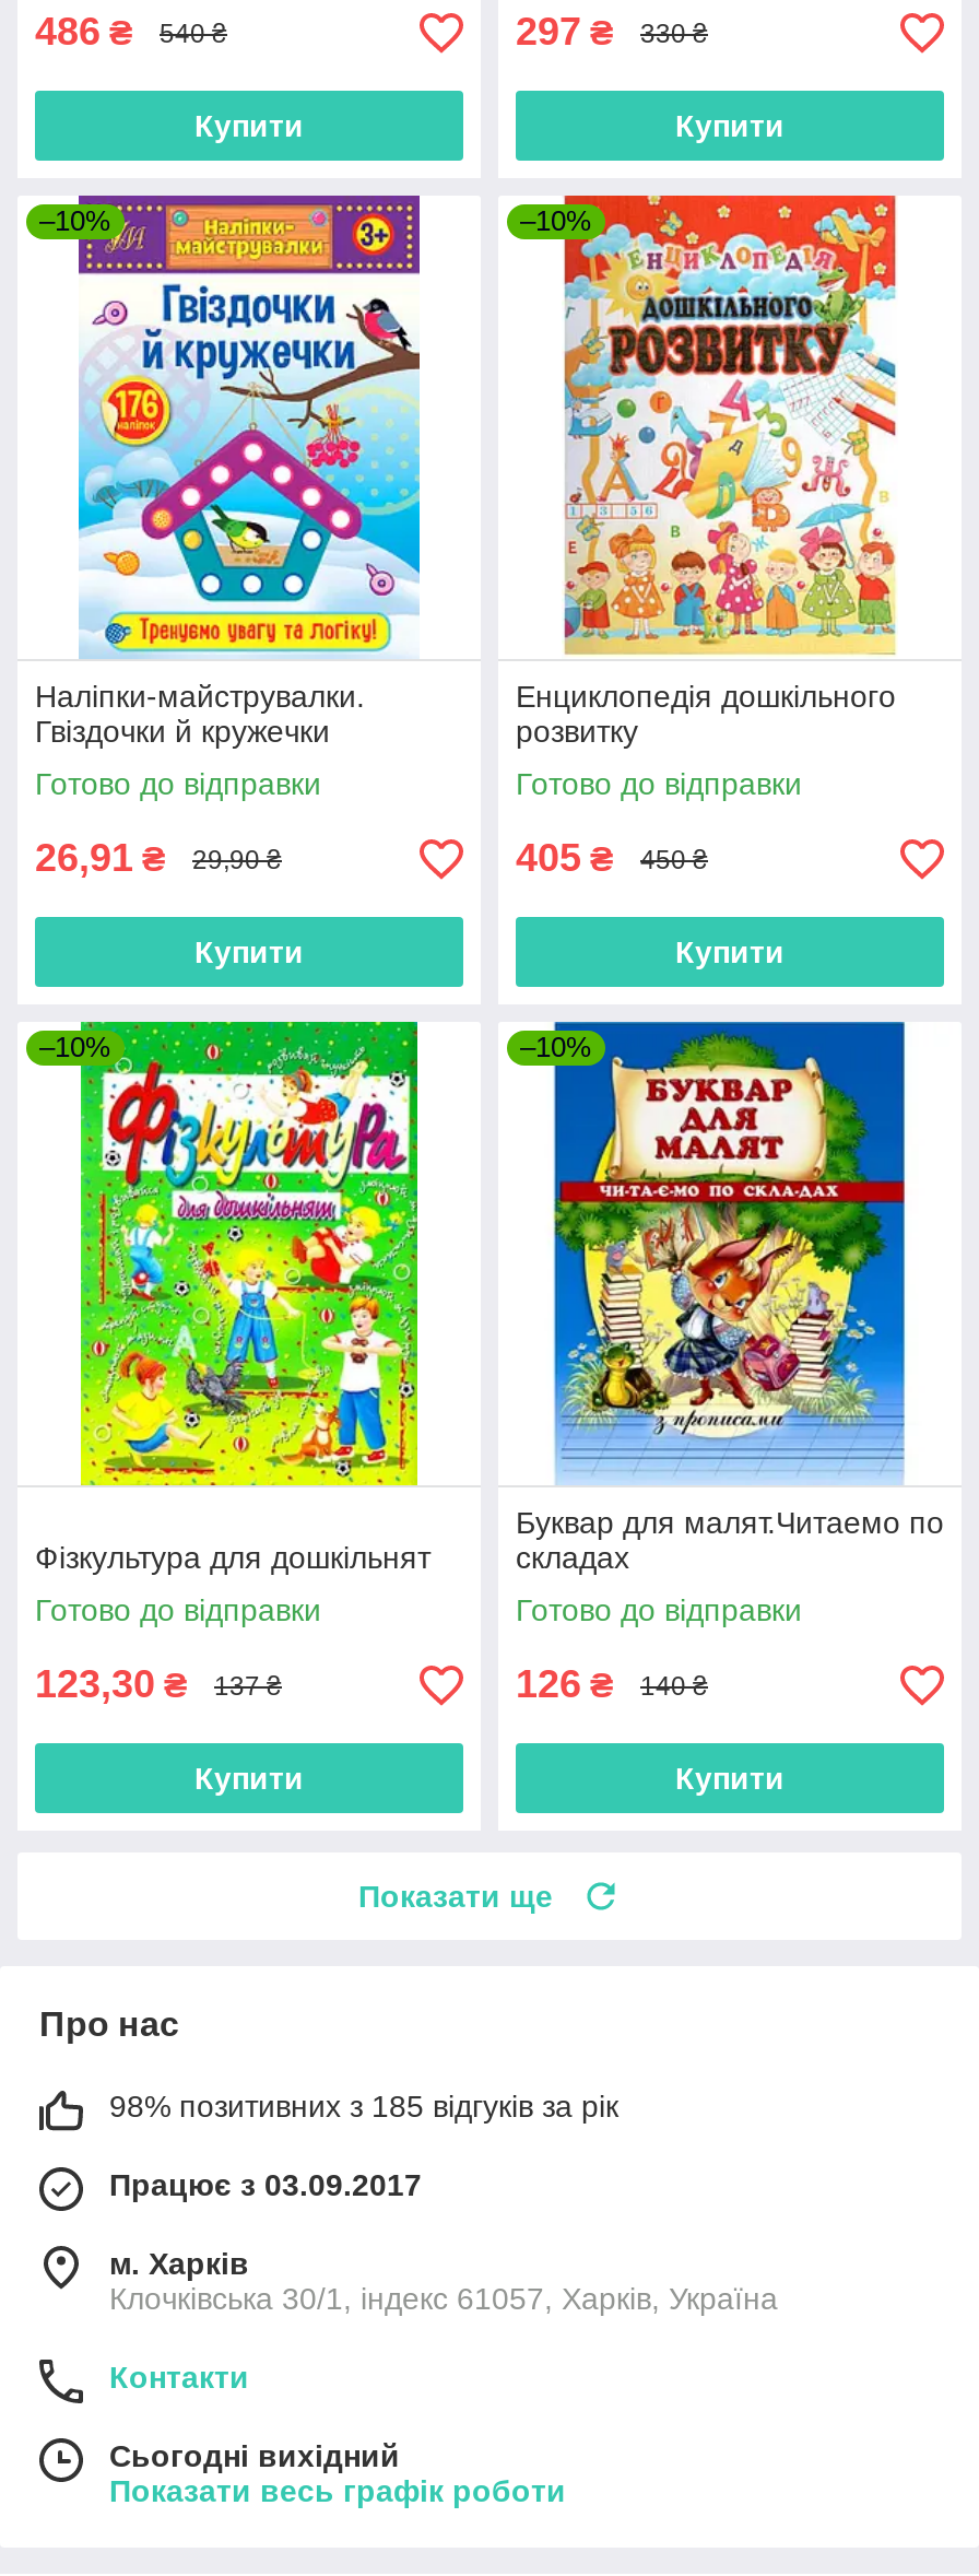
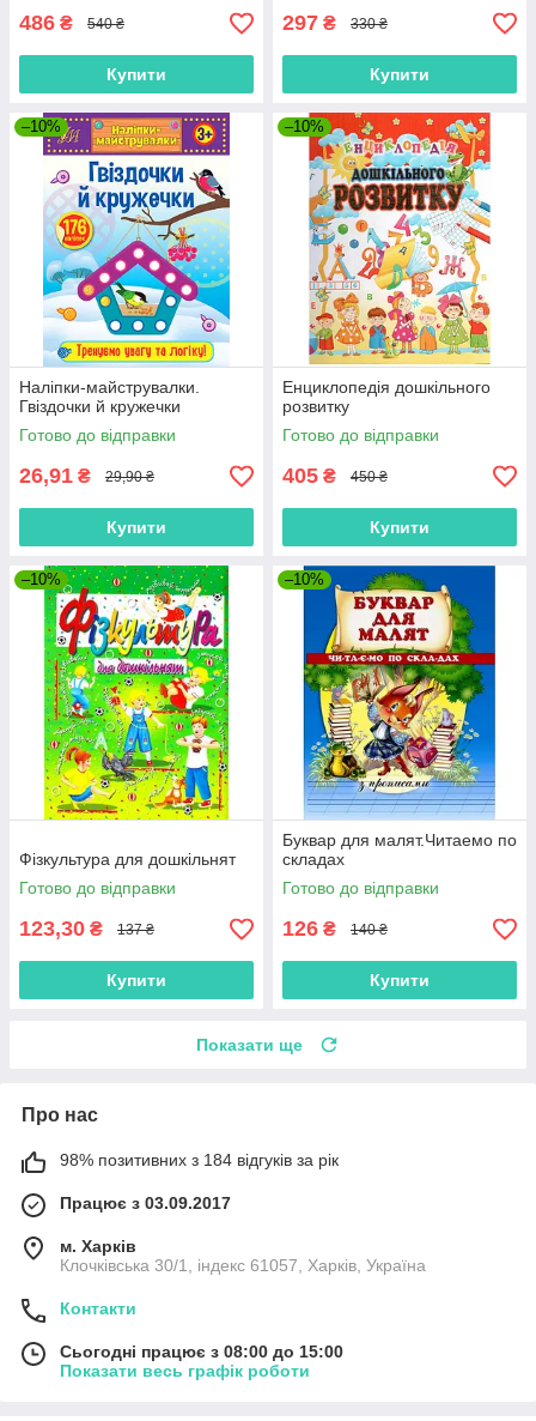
- 98% позитивних з 185 відгуків за рік
+ 98% позитивних з 184 відгуків за рік

- Сьогодні вихідний
+ Сьогодні працює з 08:00 до 15:00
